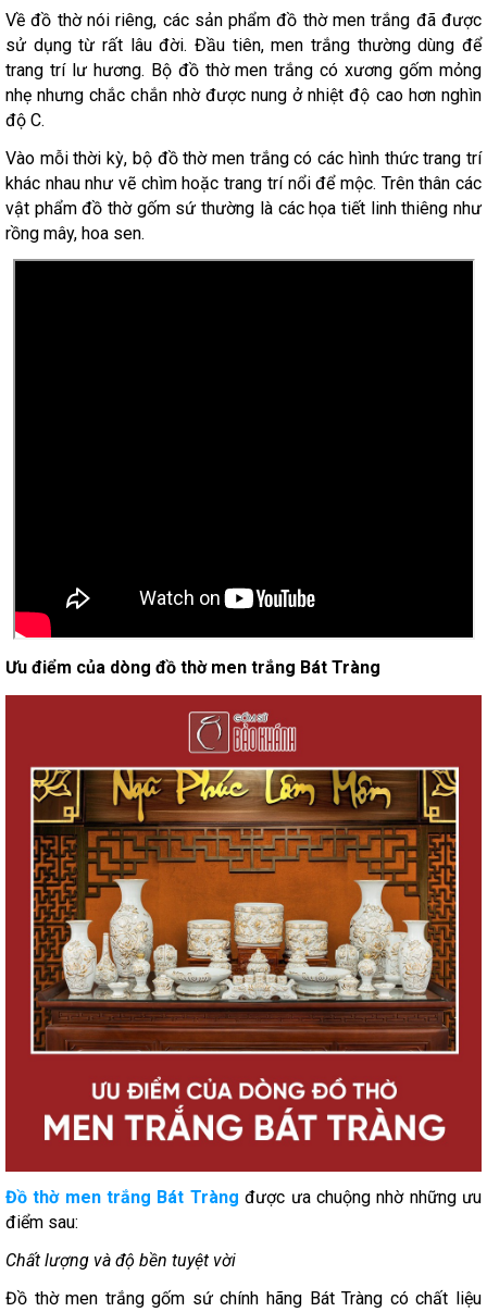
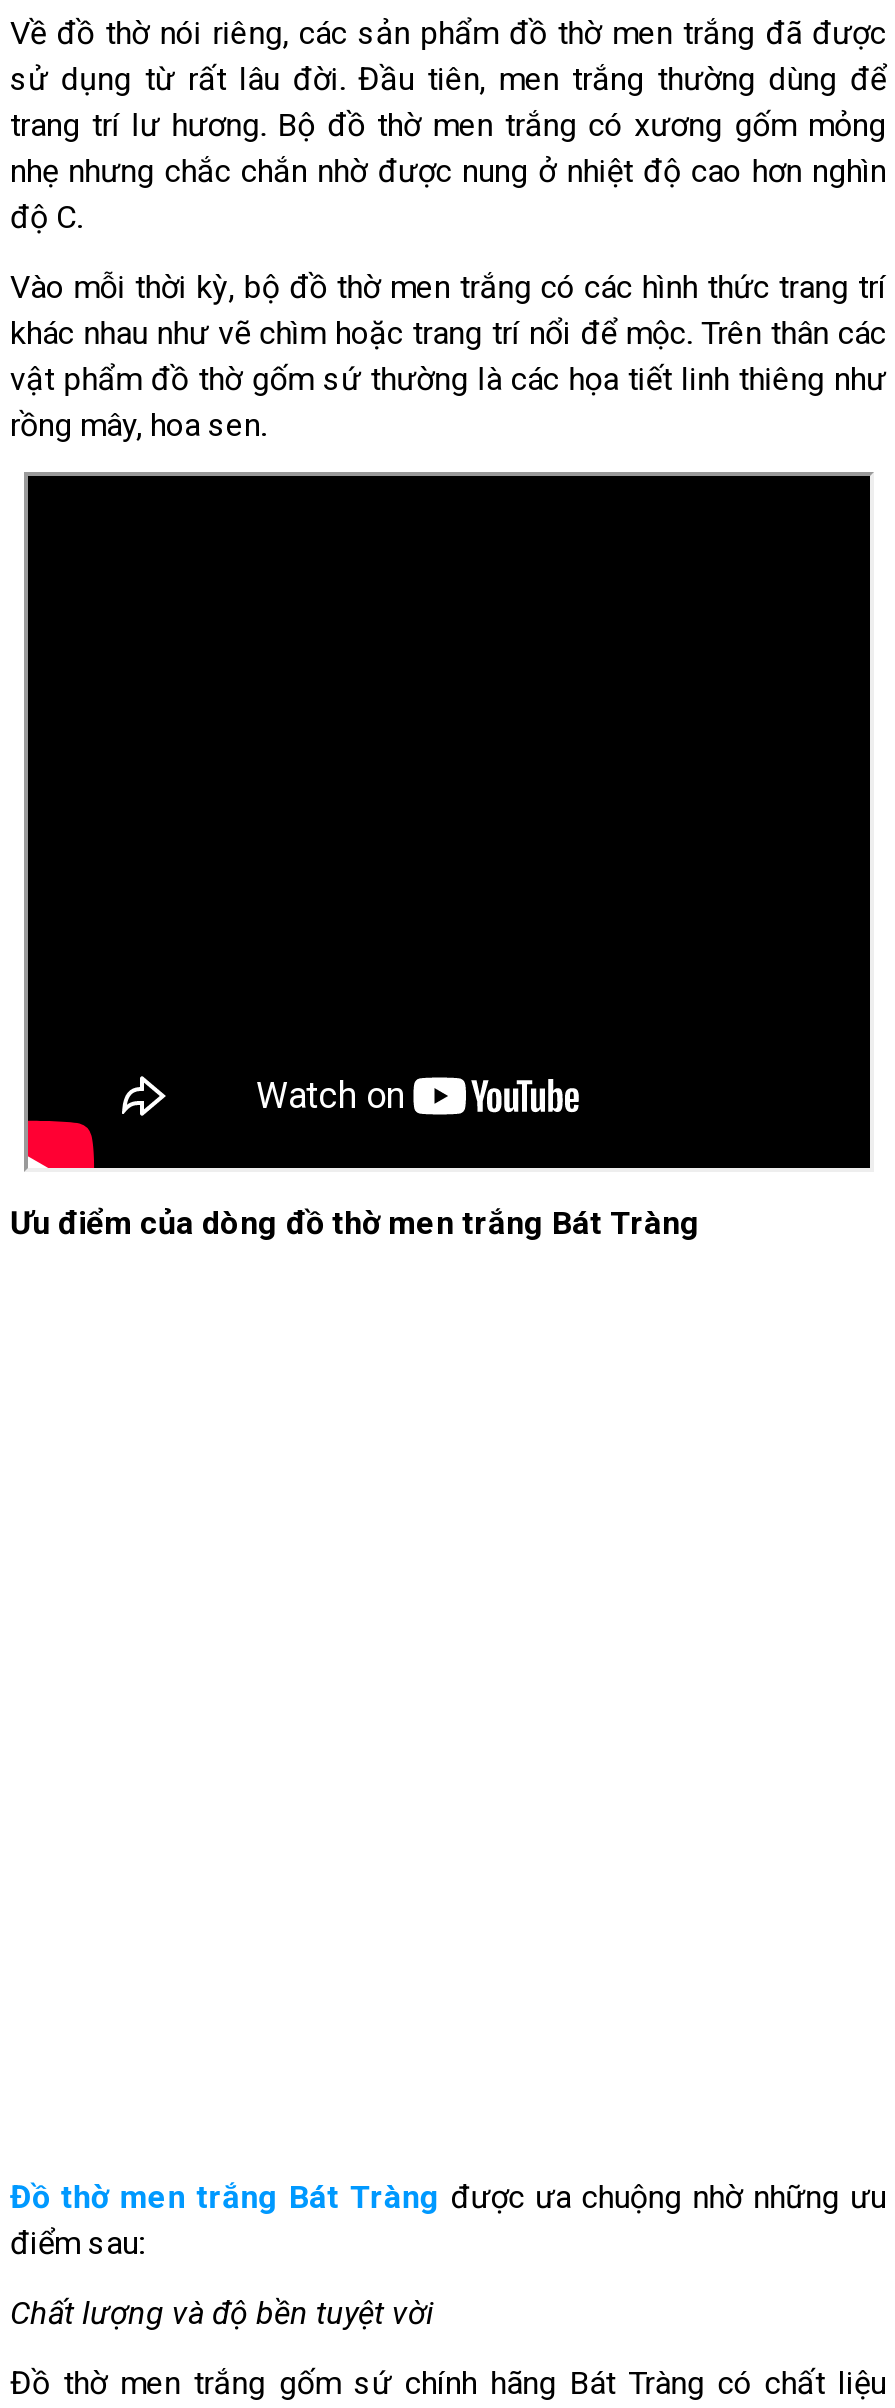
- [image]
